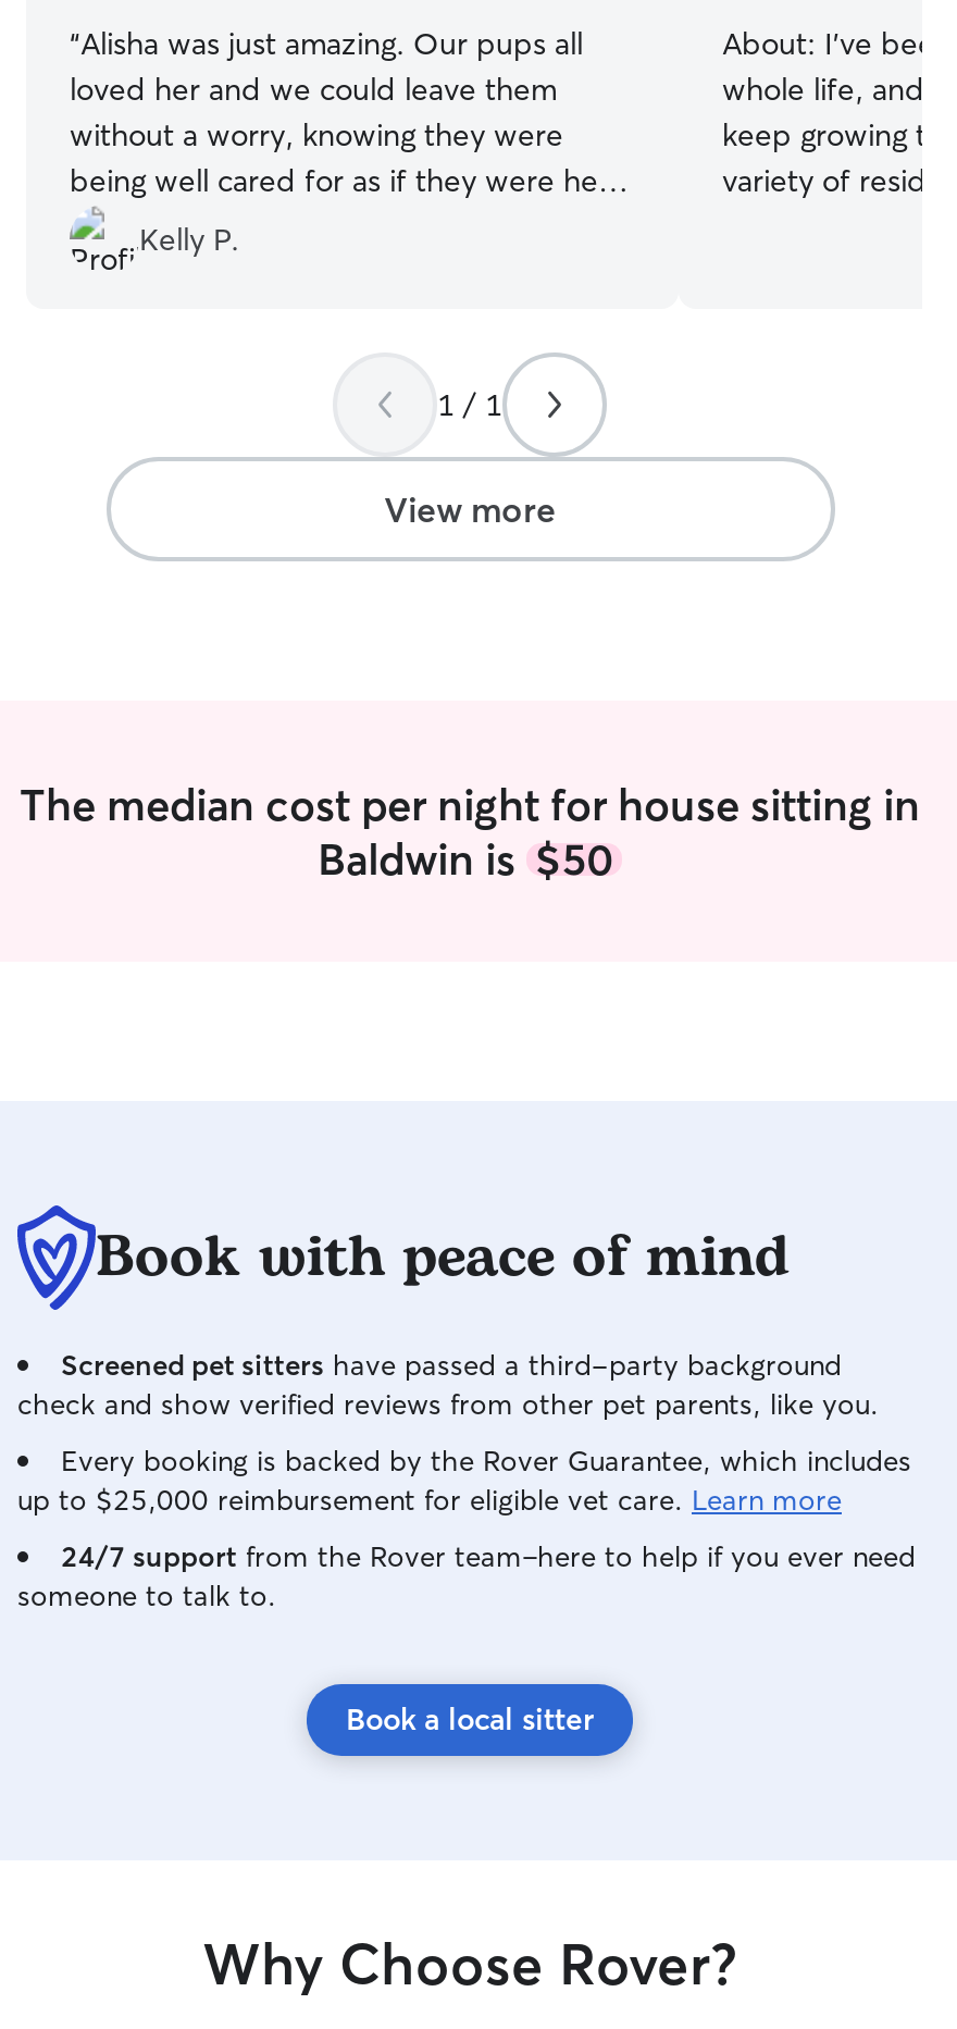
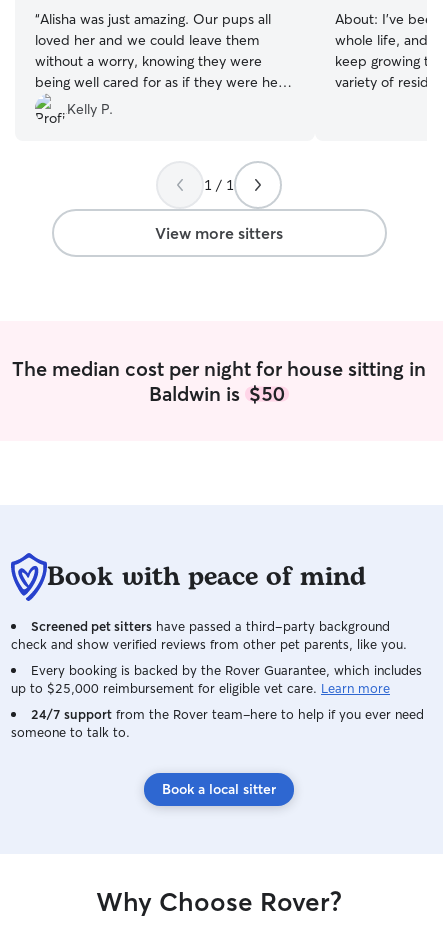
- View more
+ View more sitters
